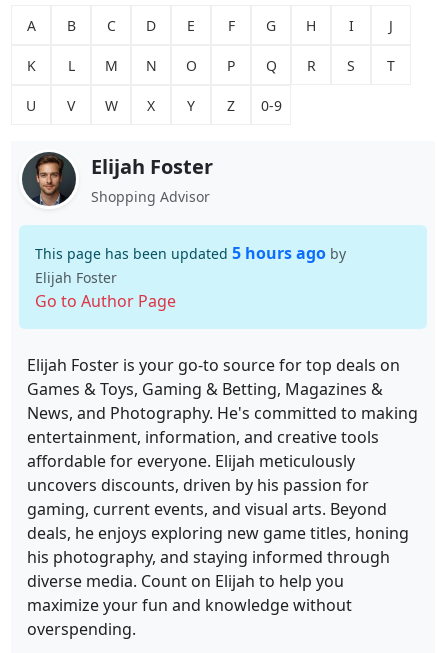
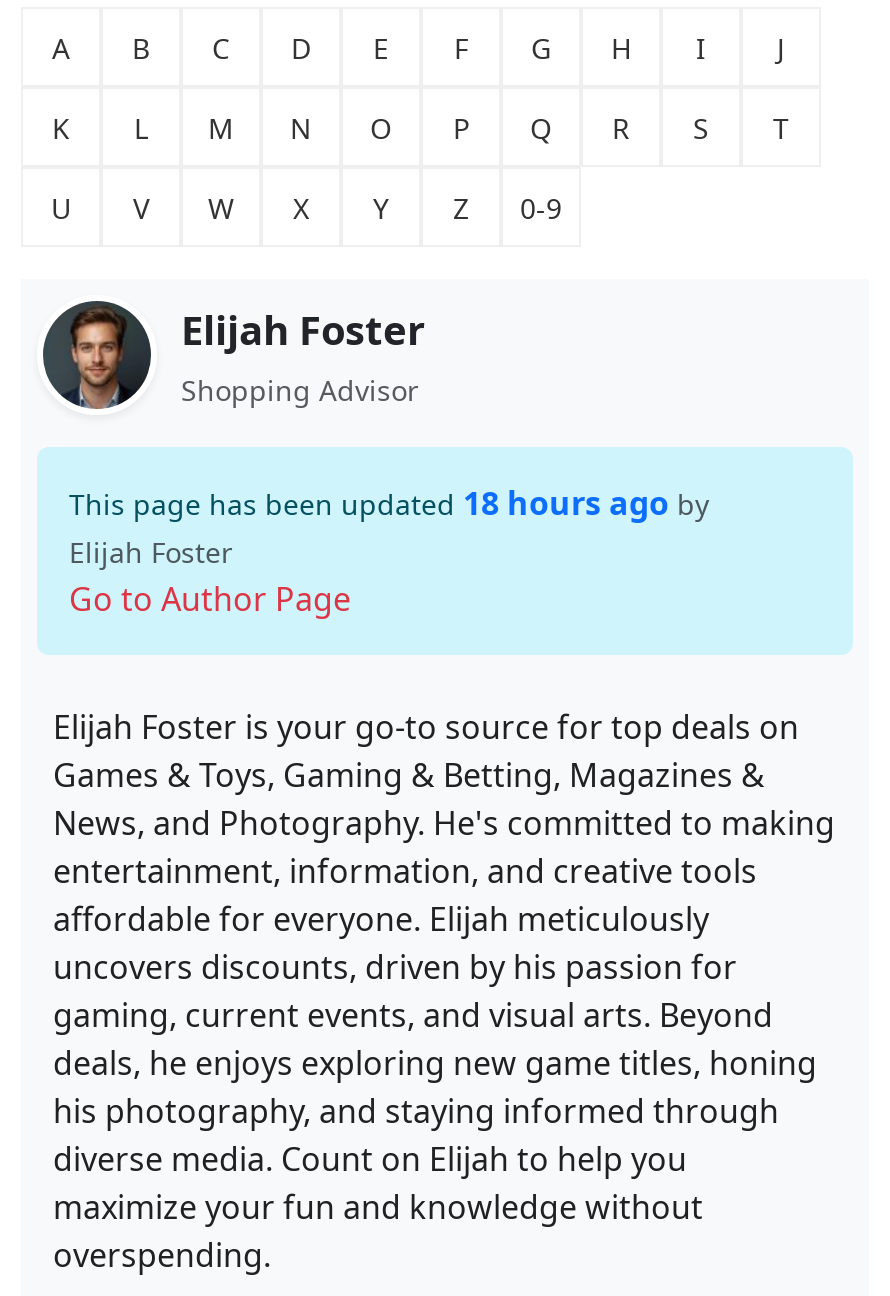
- This page has been updated 5 hours ago by
+ This page has been updated 18 hours ago by
